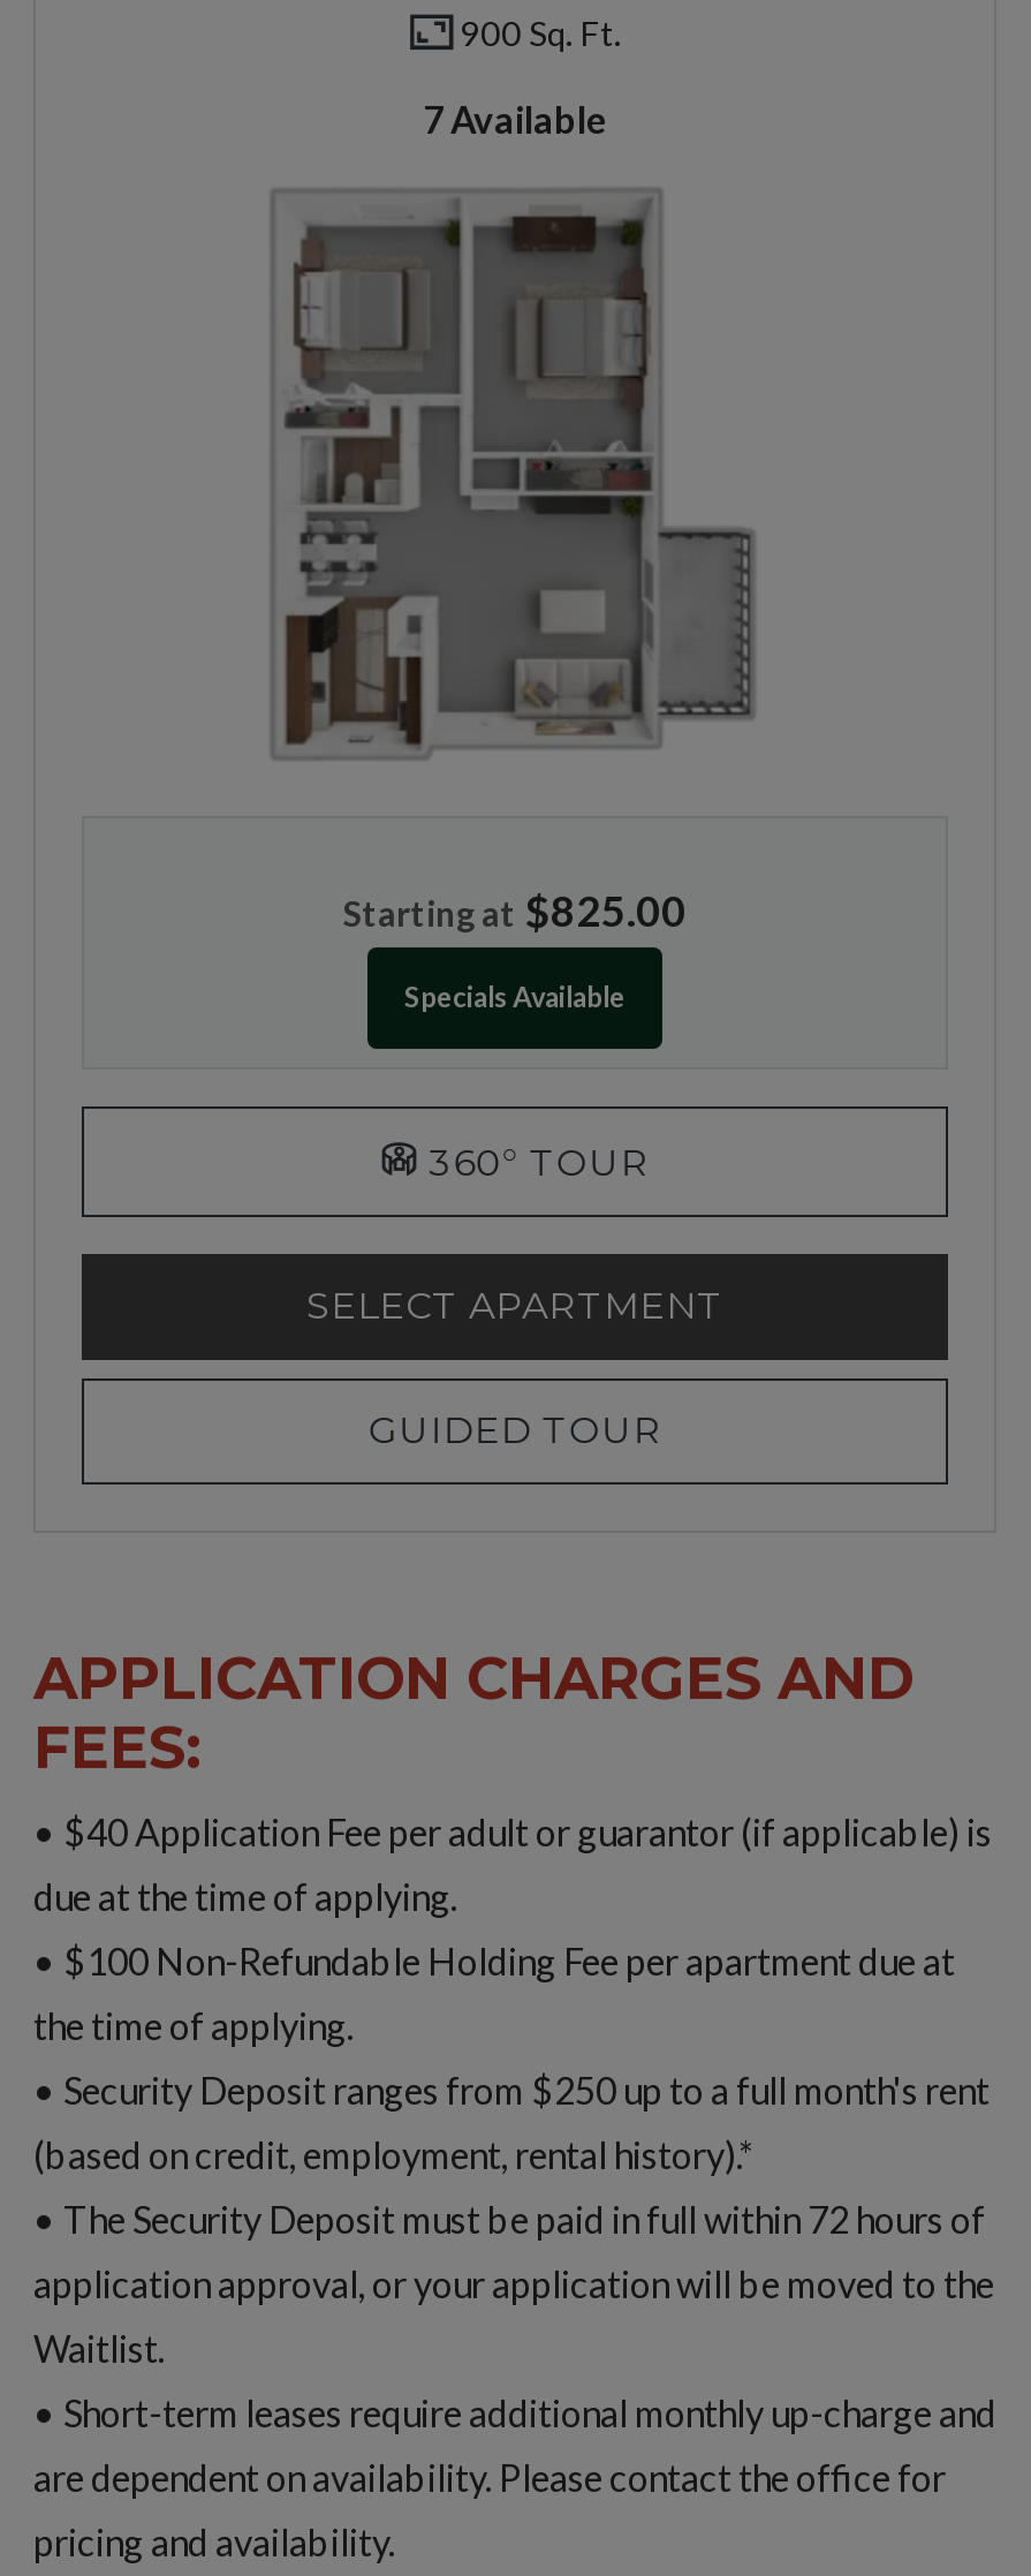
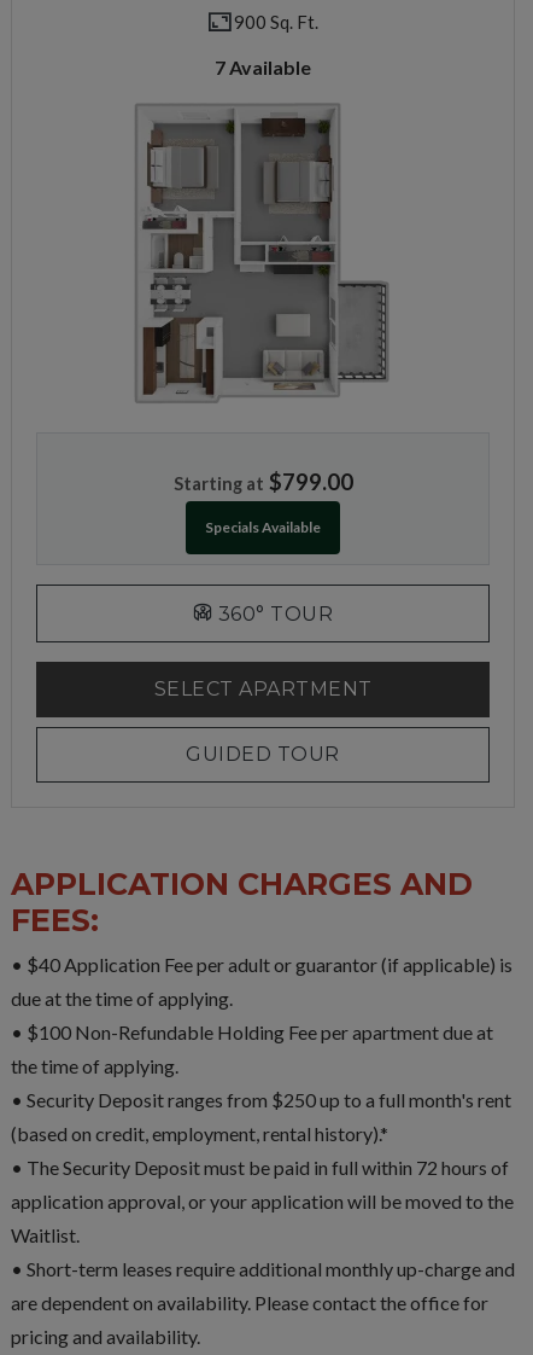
- Starting at $825.00
+ Starting at $799.00
